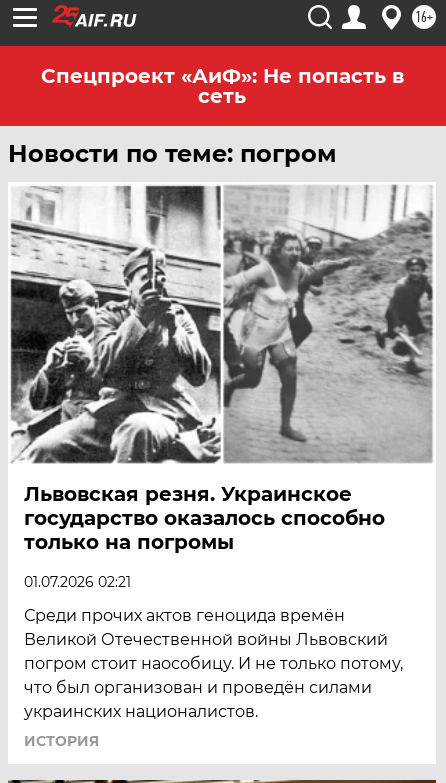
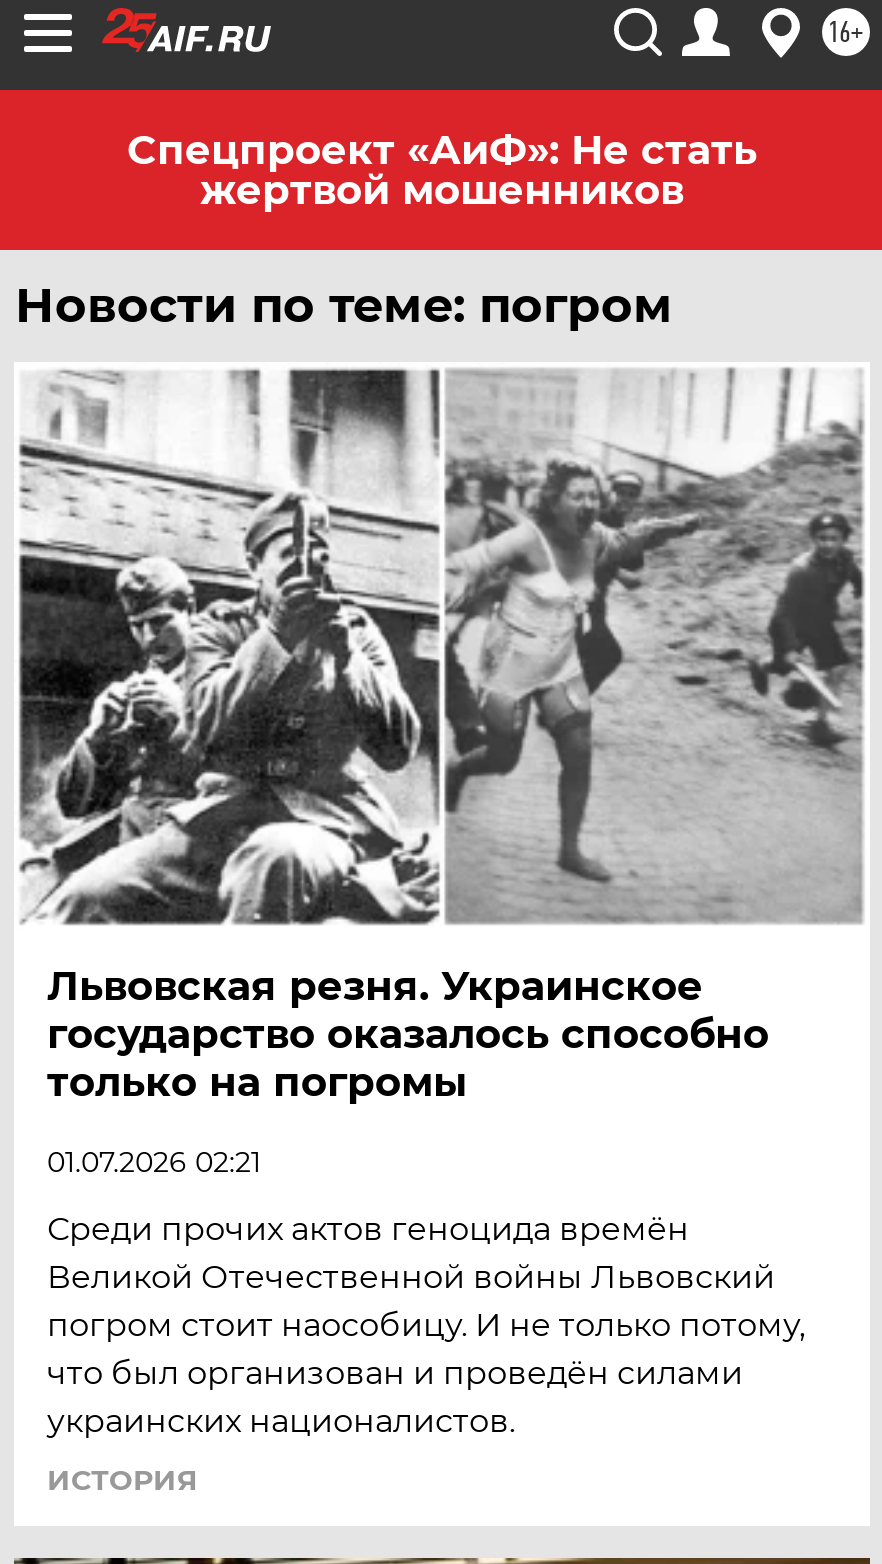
- Спецпроект «АиФ»: Не попасть в
- сеть
+ Спецпроект «АиФ»: Не стать
+ жертвой мошенников
